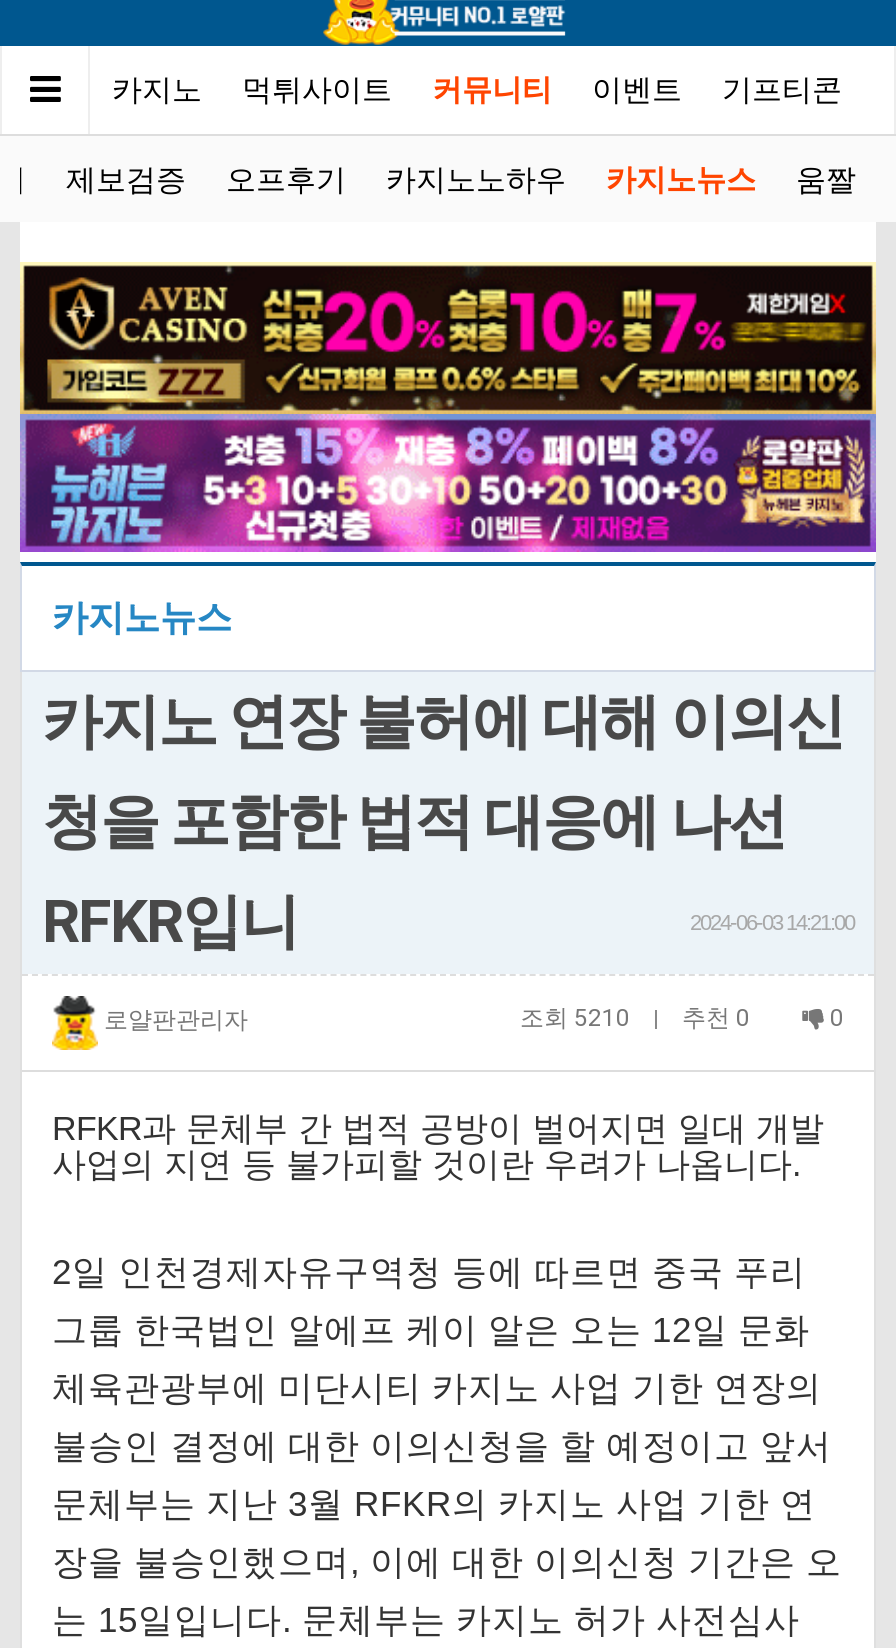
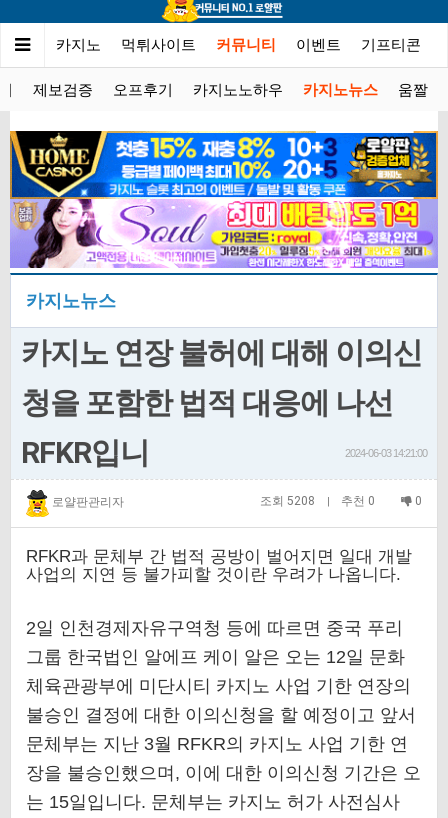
- [image]
+ [image]

- 조회 5210
+ 조회 5208
